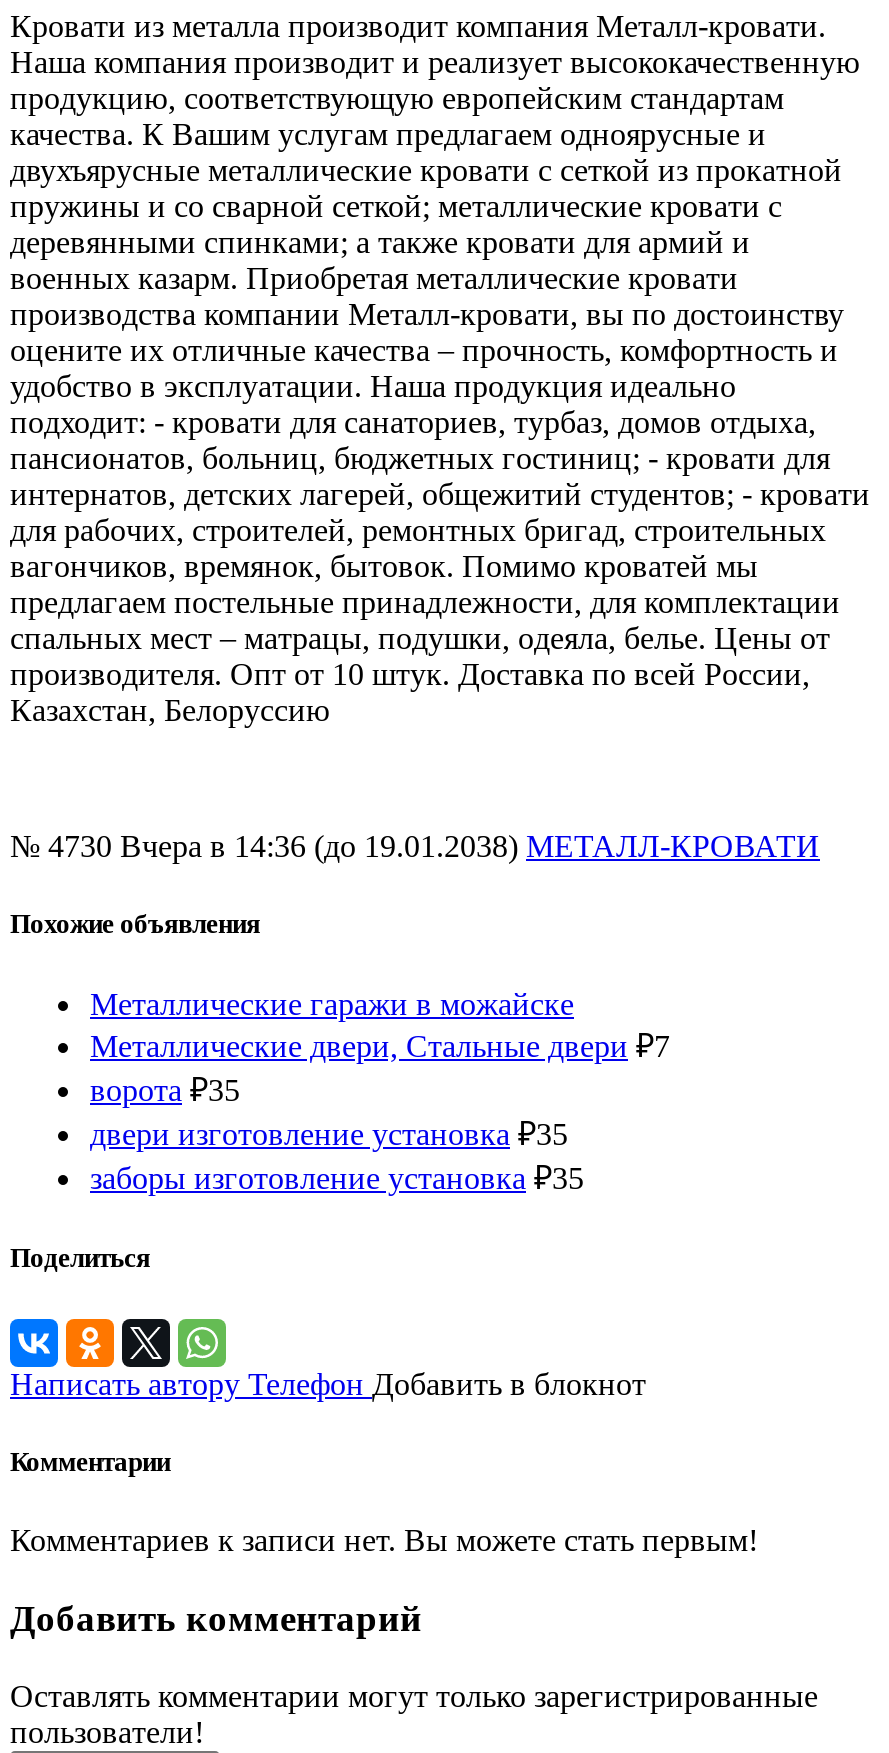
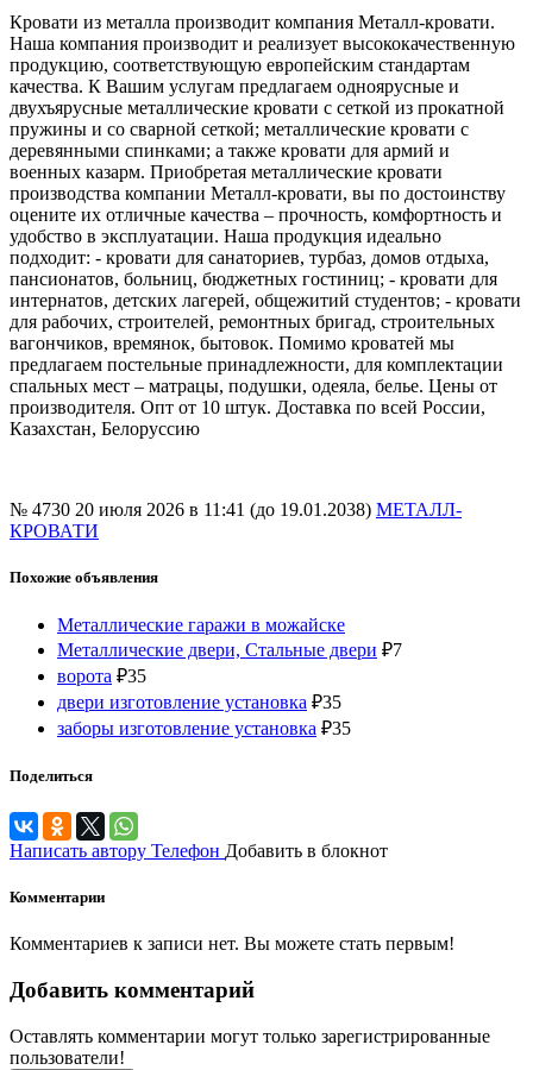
- № 4730 Вчера в 14:36 (до 19.01.2038) МЕТАЛЛ-КРОВАТИ
+ № 4730 20 июля 2026 в 11:41 (до 19.01.2038) МЕТАЛЛ-
+ КРОВАТИ
